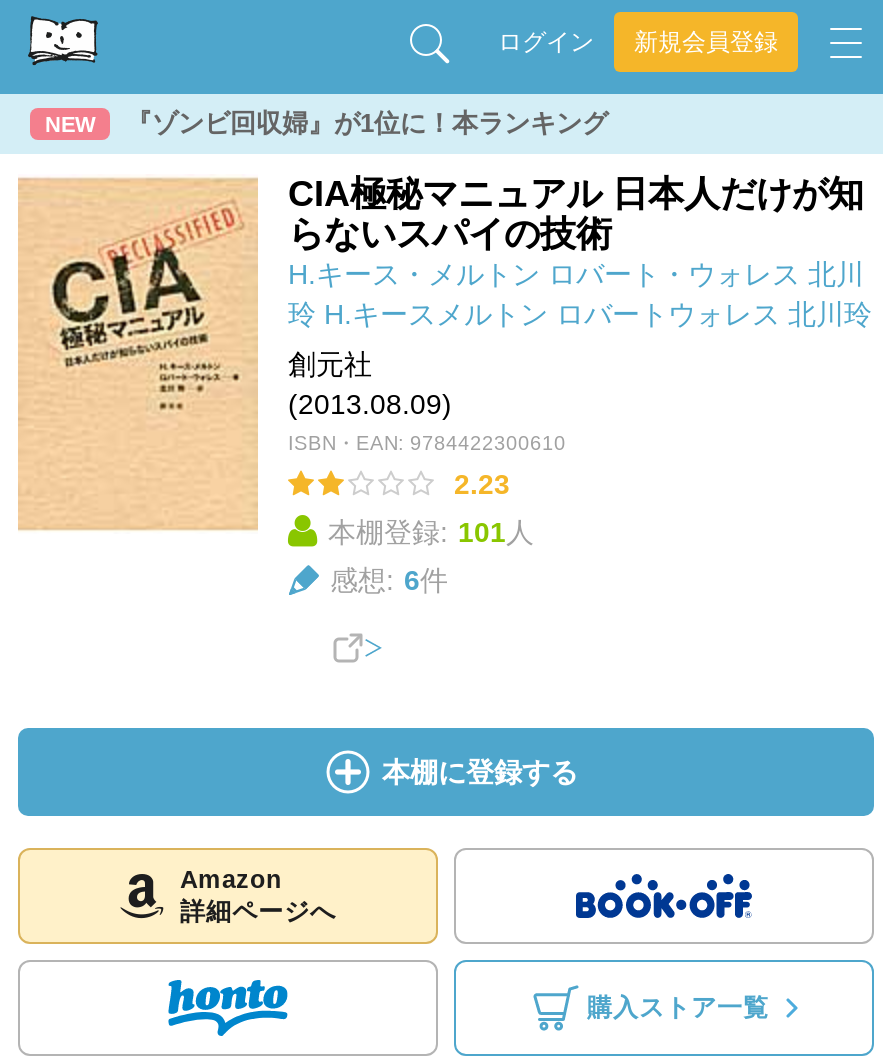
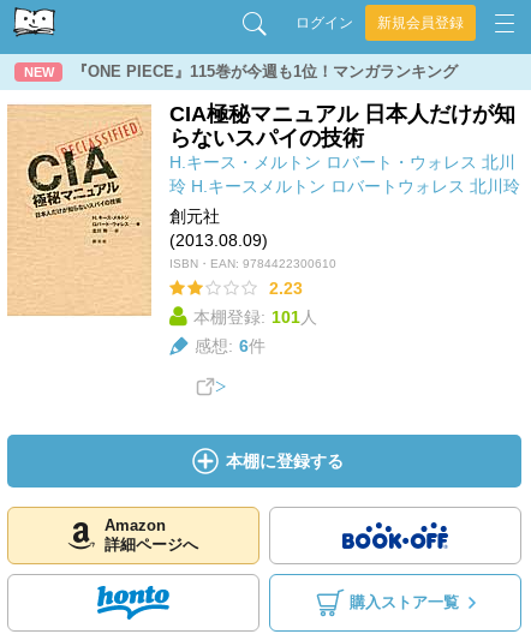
- 『ゾンビ回収婦』が1位に！本ランキング
+ 『ONE PIECE』115巻が今週も1位！マンガランキング
